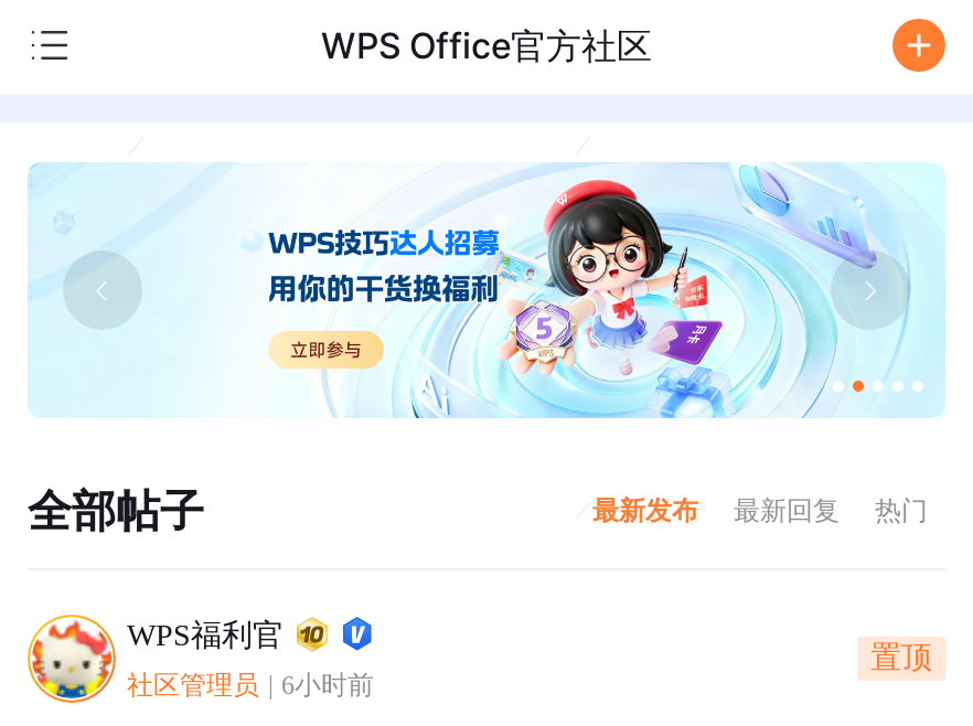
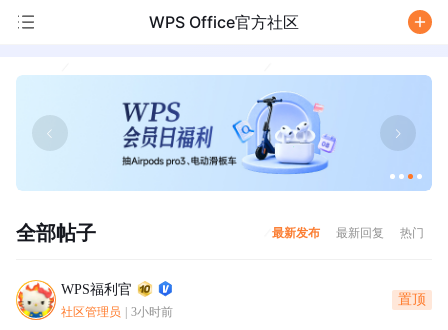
- [image]
+ [image]

- 社区管理员 6小时前
+ 社区管理员 3小时前
